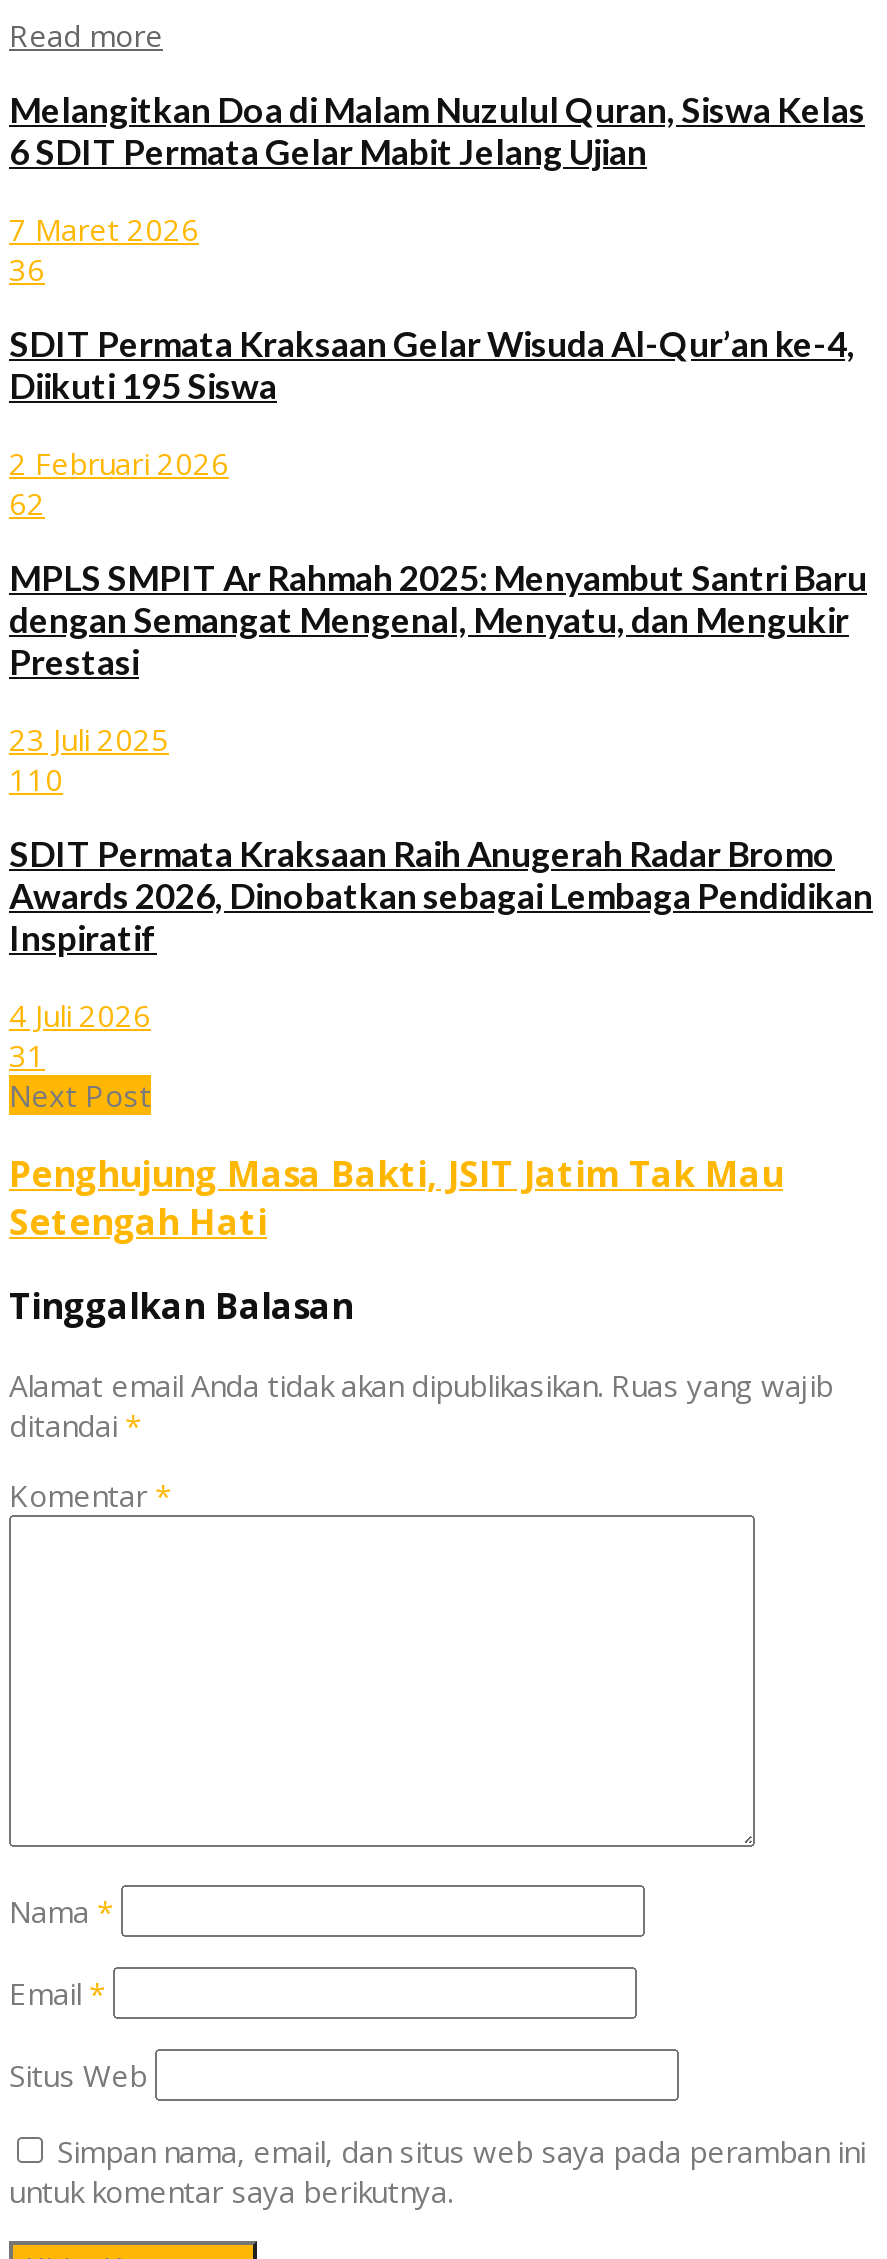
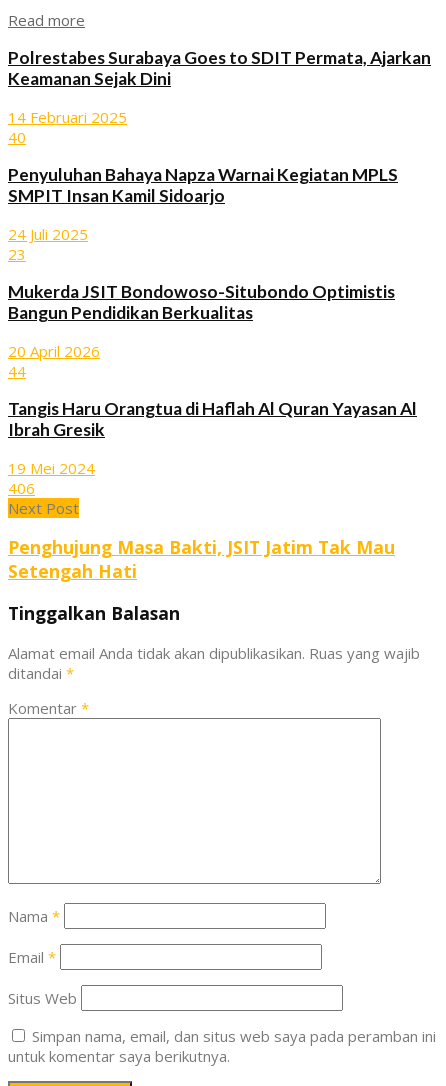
- Melangitkan Doa di Malam Nuzulul Quran, Siswa Kelas
- 6 SDIT Permata Gelar Mabit Jelang Ujian
+ Polrestabes Surabaya Goes to SDIT Permata, Ajarkan
+ Keamanan Sejak Dini

- 7 Maret 2026
- 36
+ 14 Februari 2025
+ 40

- SDIT Permata Kraksaan Gelar Wisuda Al-Qur’an ke-4,
- Diikuti 195 Siswa
+ Penyuluhan Bahaya Napza Warnai Kegiatan MPLS
+ SMPIT Insan Kamil Sidoarjo

- 2 Februari 2026
- 62
+ 24 Juli 2025
+ 23

- MPLS SMPIT Ar Rahmah 2025: Menyambut Santri Baru
- dengan Semangat Mengenal, Menyatu, dan Mengukir
- Prestasi
+ Mukerda JSIT Bondowoso-Situbondo Optimistis
+ Bangun Pendidikan Berkualitas

- 23 Juli 2025
- 110
+ 20 April 2026
+ 44

- SDIT Permata Kraksaan Raih Anugerah Radar Bromo
- Awards 2026, Dinobatkan sebagai Lembaga Pendidikan
- Inspiratif
+ Tangis Haru Orangtua di Haflah Al Quran Yayasan Al
+ Ibrah Gresik

- 4 Juli 2026
- 31
+ 19 Mei 2024
+ 406
